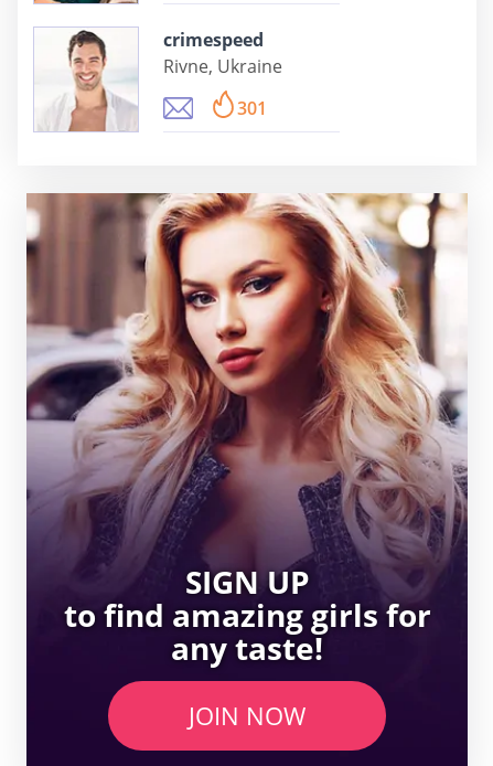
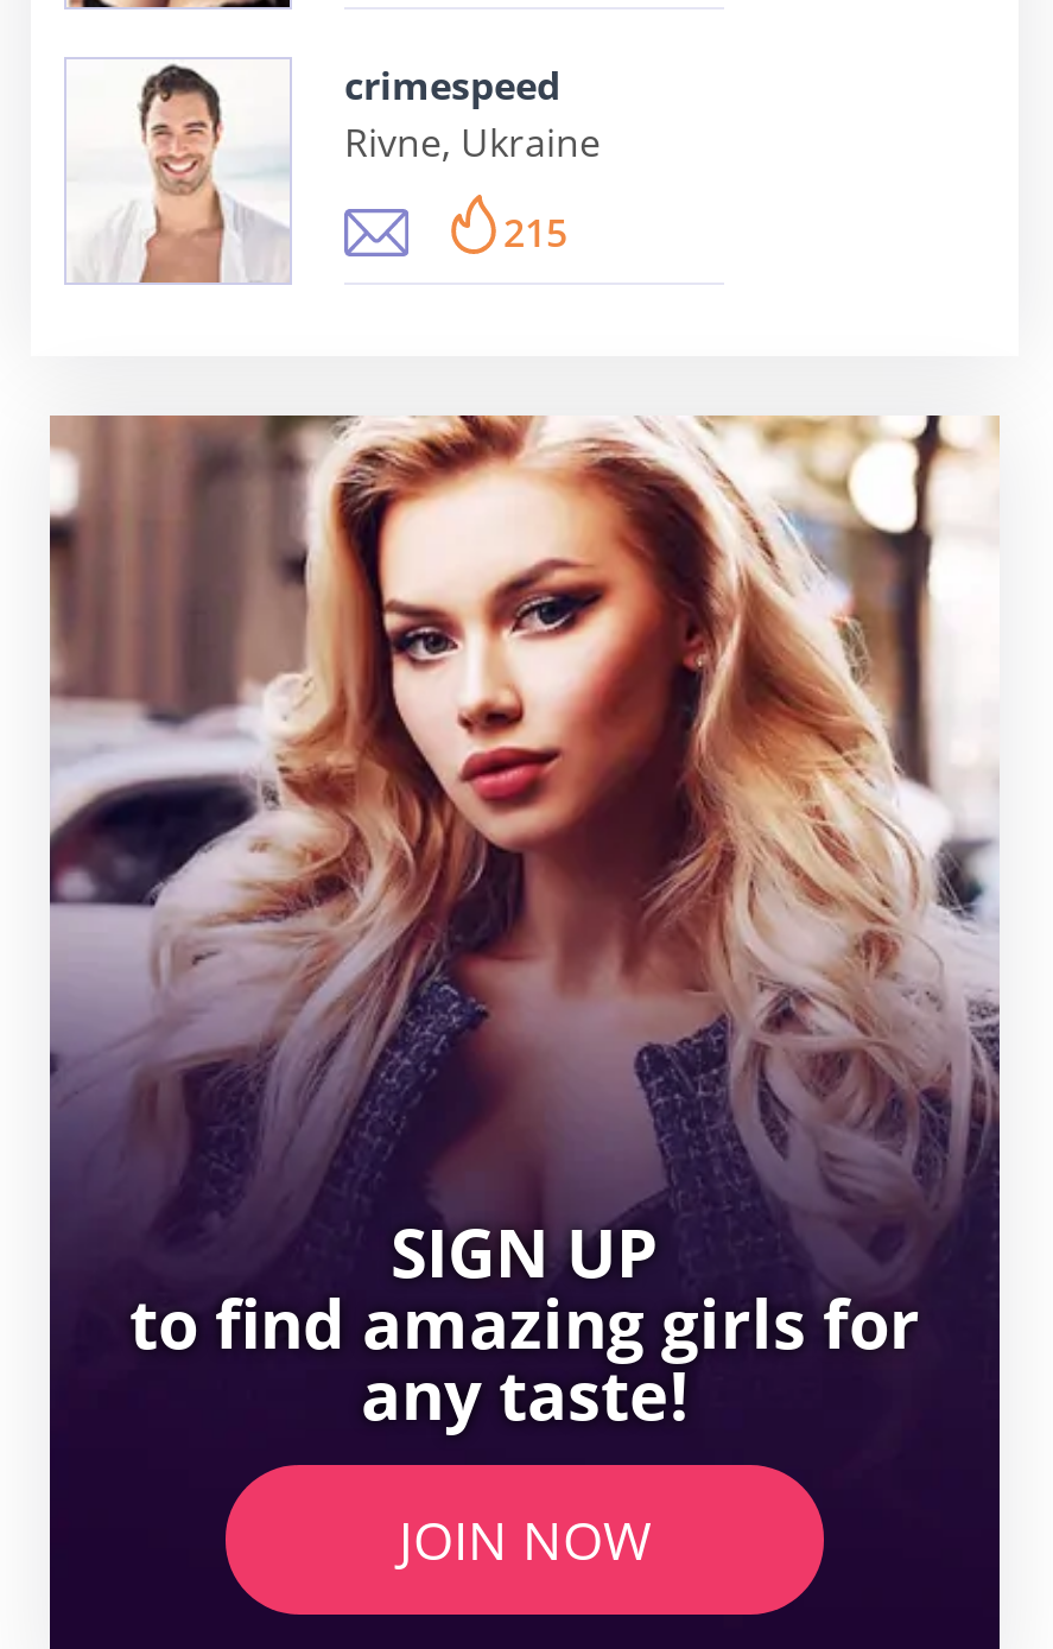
- 301
+ 215
